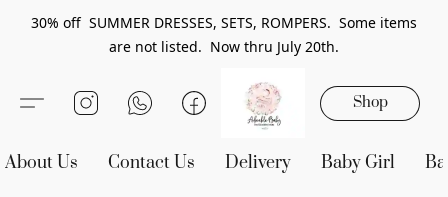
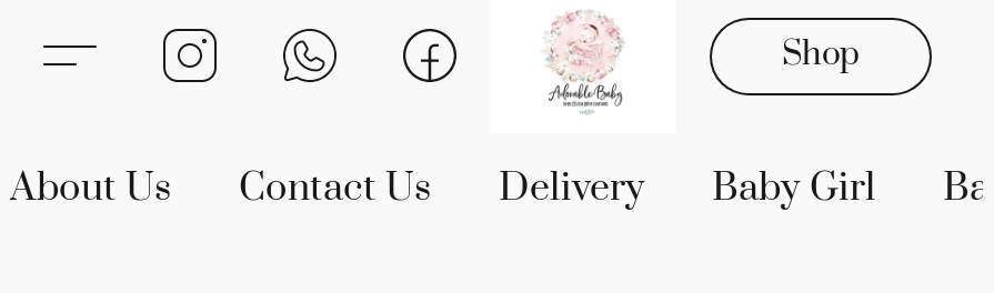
- 30% off SUMMER DRESSES, SETS, ROMPERS. Some items
- are not listed. Now thru July 20th.
